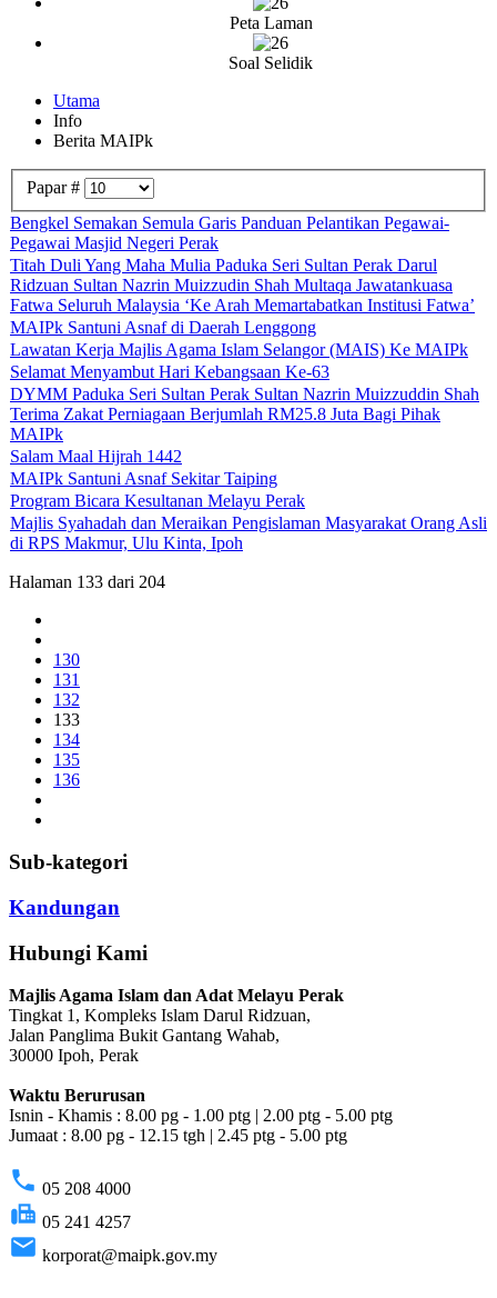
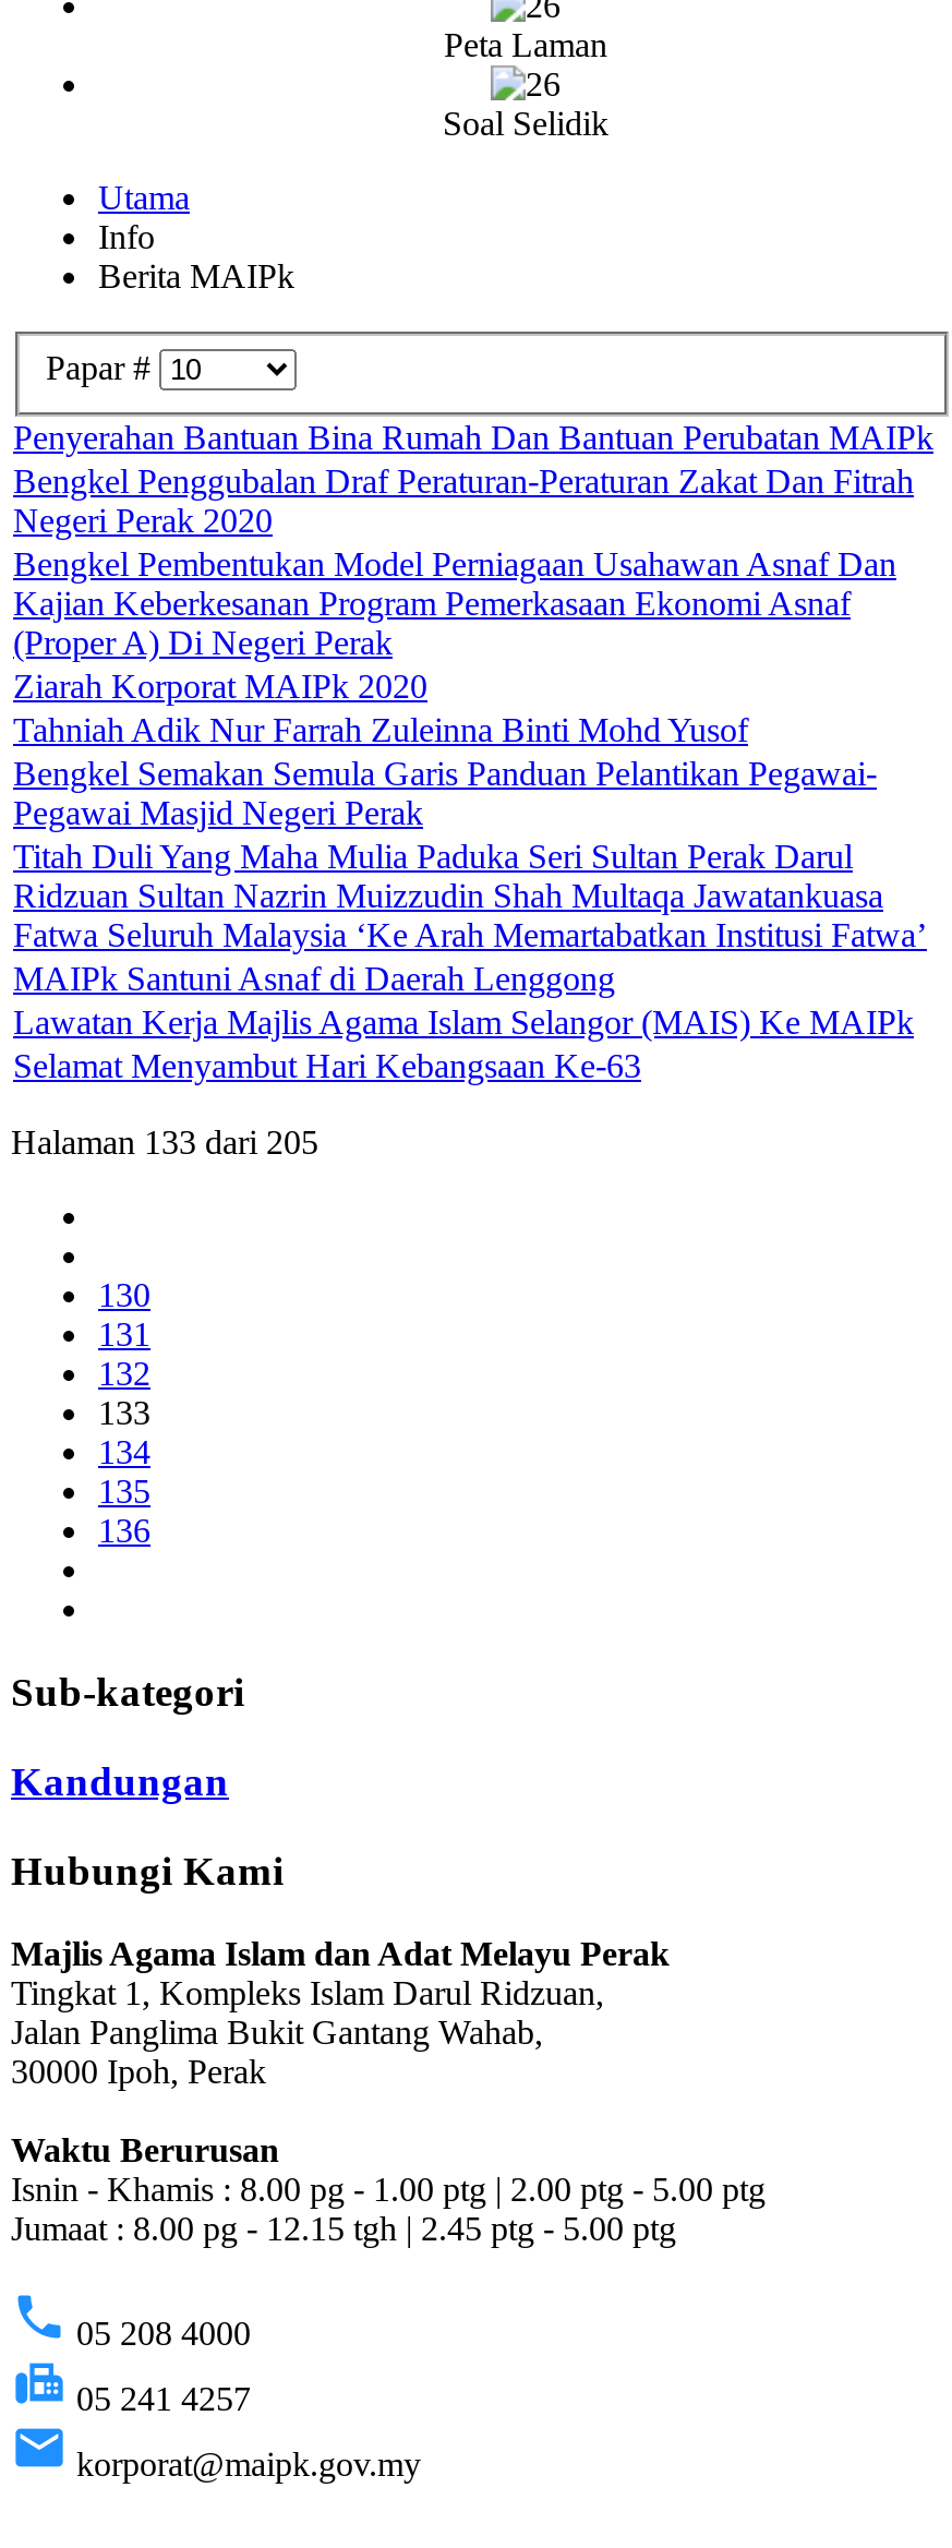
+ Penyerahan Bantuan Bina Rumah Dan Bantuan Perubatan MAIPk
+ Bengkel Penggubalan Draf Peraturan-Peraturan Zakat Dan Fitrah
+ Negeri Perak 2020
+ Bengkel Pembentukan Model Perniagaan Usahawan Asnaf Dan
+ Kajian Keberkesanan Program Pemerkasaan Ekonomi Asnaf
+ (Proper A) Di Negeri Perak
+ Ziarah Korporat MAIPk 2020
+ Tahniah Adik Nur Farrah Zuleinna Binti Mohd Yusof

moved down: Bengkel Semakan Semula Garis Panduan Pelantikan Pegawai- | Pegawai Masjid Negeri Perak | Titah Duli Yang Maha Mulia Paduka Seri Sultan Perak Darul | Ridzuan Sultan Nazrin Muizzudin Shah Multaqa Jawatankuasa | Fatwa Seluruh Malaysia ‘Ke Arah Memartabatkan Institusi Fatwa’ | MAIPk Santuni Asnaf di Daerah Lenggong | Lawatan Kerja Majlis Agama Islam Selangor (MAIS) Ke MAIPk | Selamat Menyambut Hari Kebangsaan Ke-63

- DYMM Paduka Seri Sultan Perak Sultan Nazrin Muizzuddin Shah
- Terima Zakat Perniagaan Berjumlah RM25.8 Juta Bagi Pihak
- MAIPk
- Salam Maal Hijrah 1442
- MAIPk Santuni Asnaf Sekitar Taiping
- Program Bicara Kesultanan Melayu Perak
- Majlis Syahadah dan Meraikan Pengislaman Masyarakat Orang Asli
- di RPS Makmur, Ulu Kinta, Ipoh
- Halaman 133 dari 204
+ Halaman 133 dari 205
